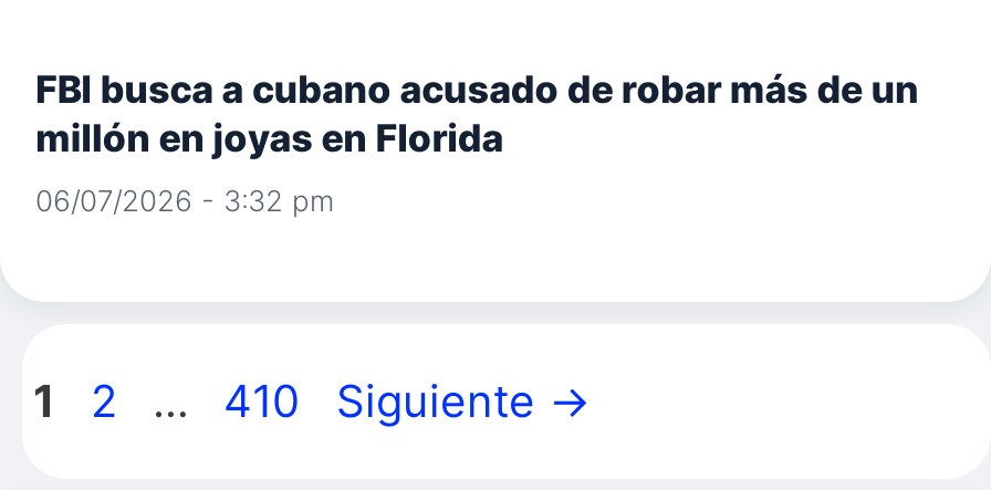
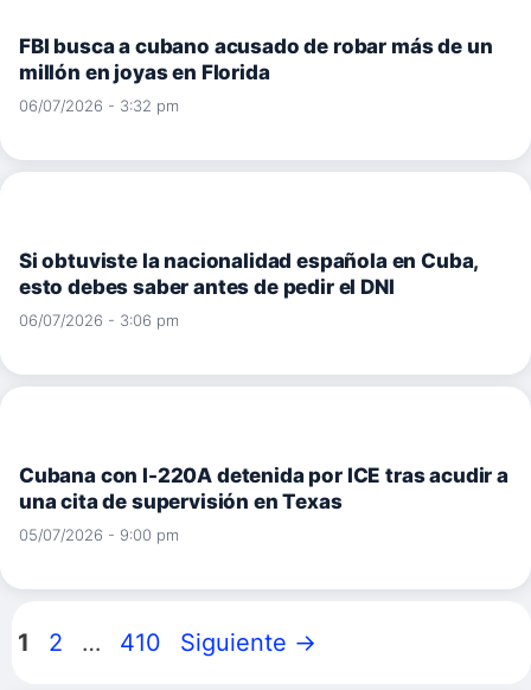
+ Si obtuviste la nacionalidad española en Cuba,
+ esto debes saber antes de pedir el DNI
+ 06/07/2026 - 3:06 pm

+ Cubana con I-220A detenida por ICE tras acudir a
+ una cita de supervisión en Texas
+ 05/07/2026 - 9:00 pm
